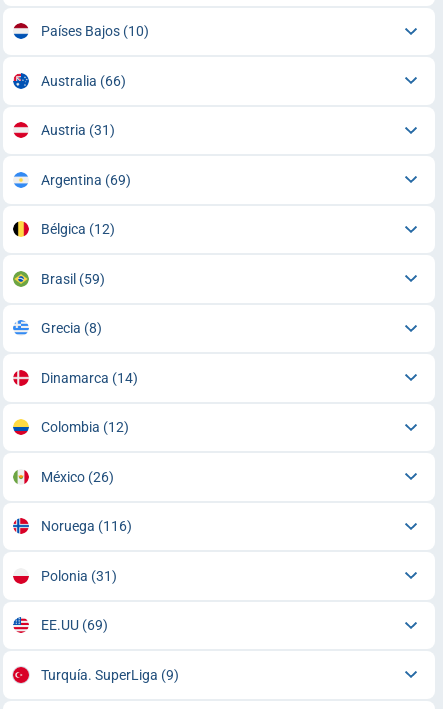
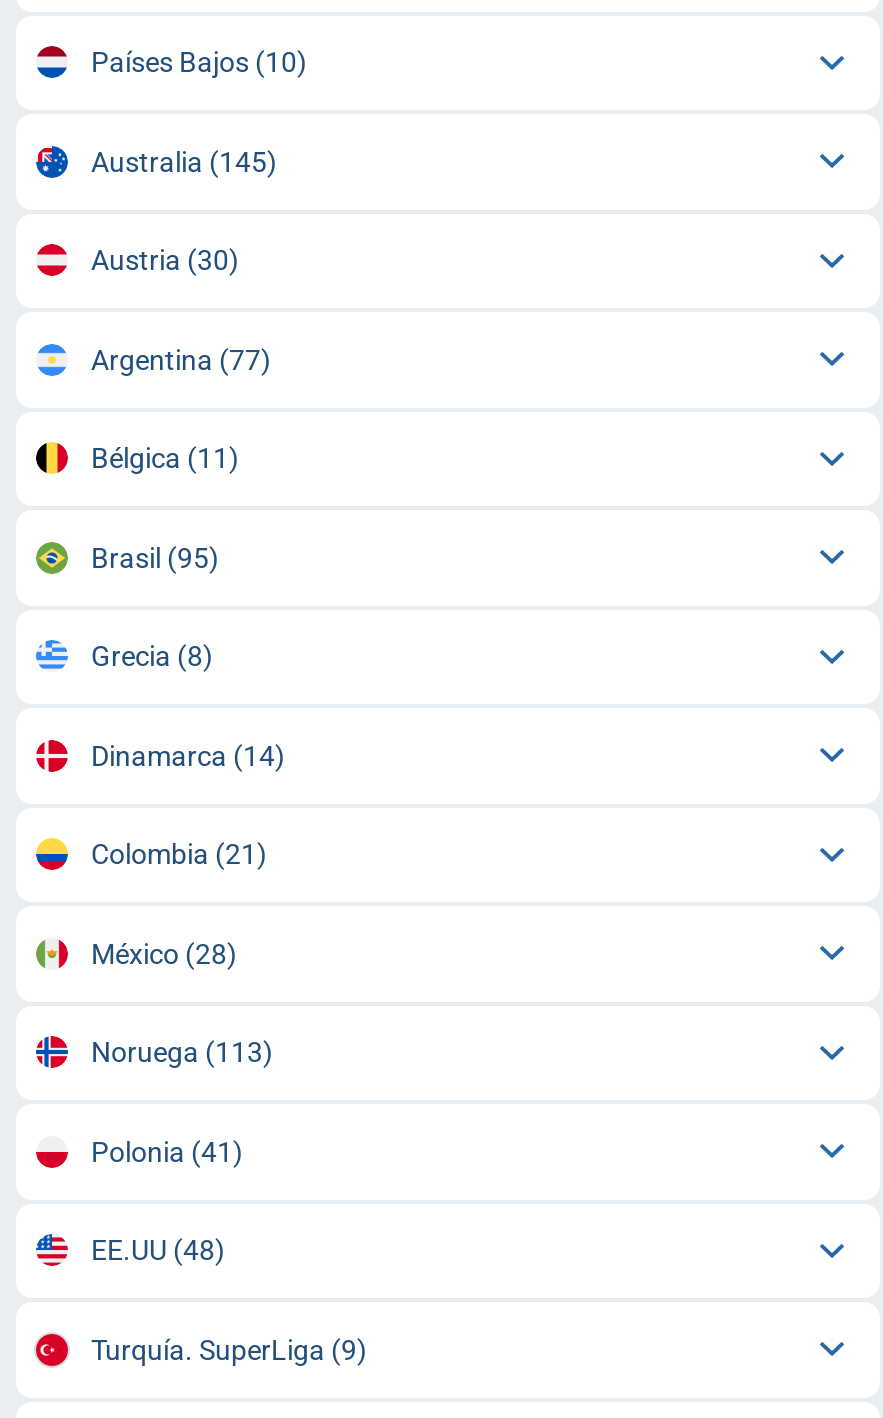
- Australia (66)
+ Australia (145)

- Austria (31)
+ Austria (30)

- Argentina (69)
+ Argentina (77)

- Bélgica (12)
+ Bélgica (11)

- Brasil (59)
+ Brasil (95)

- Colombia (12)
+ Colombia (21)

- México (26)
+ México (28)

- Noruega (116)
+ Noruega (113)

- Polonia (31)
+ Polonia (41)

- EE.UU (69)
+ EE.UU (48)
